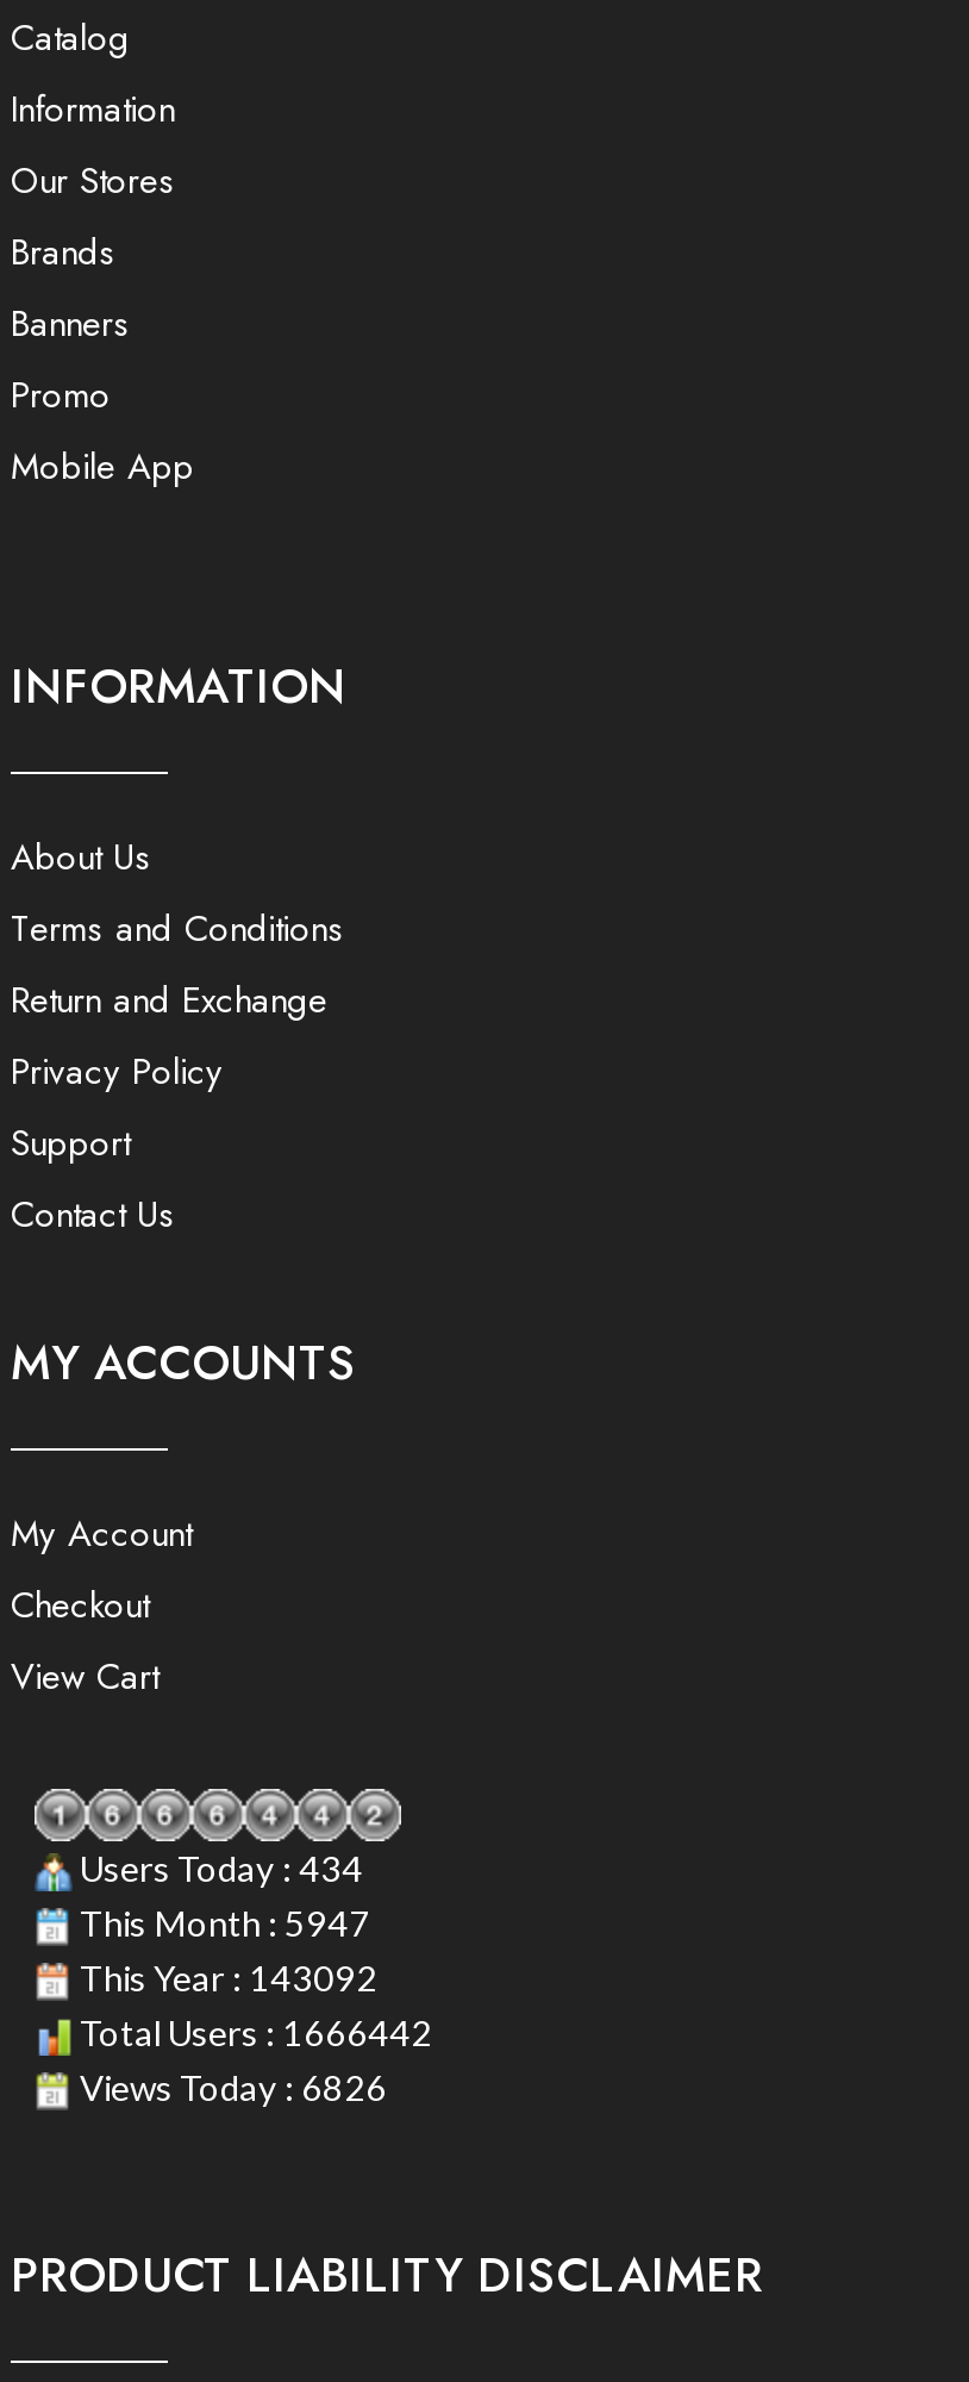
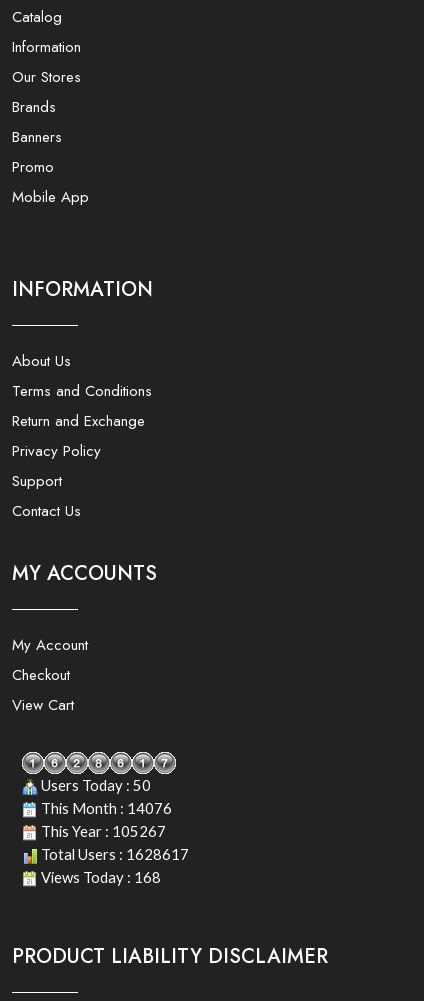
- Users Today : 434
+ Users Today : 50

- This Month : 5947
+ This Month : 14076

- This Year : 143092
+ This Year : 105267

- Total Users : 1666442
+ Total Users : 1628617

- Views Today : 6826
+ Views Today : 168
